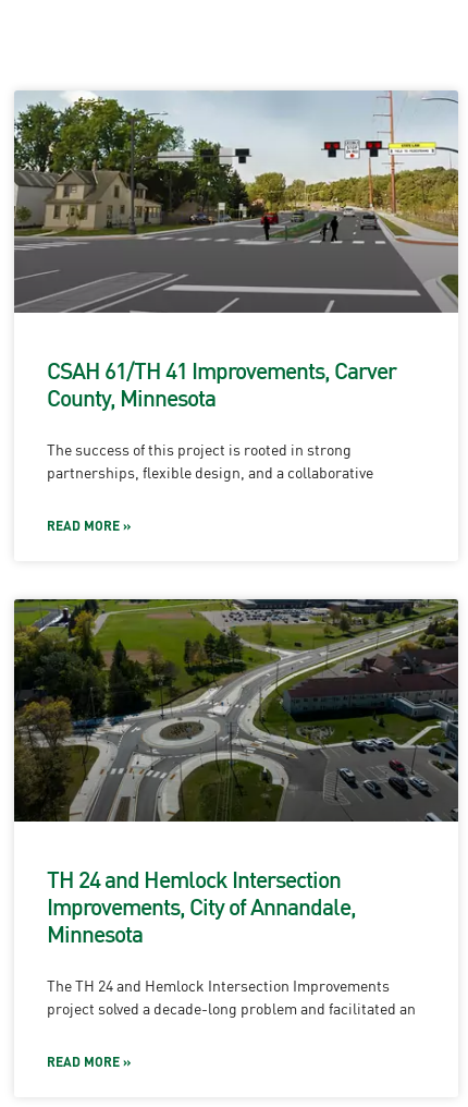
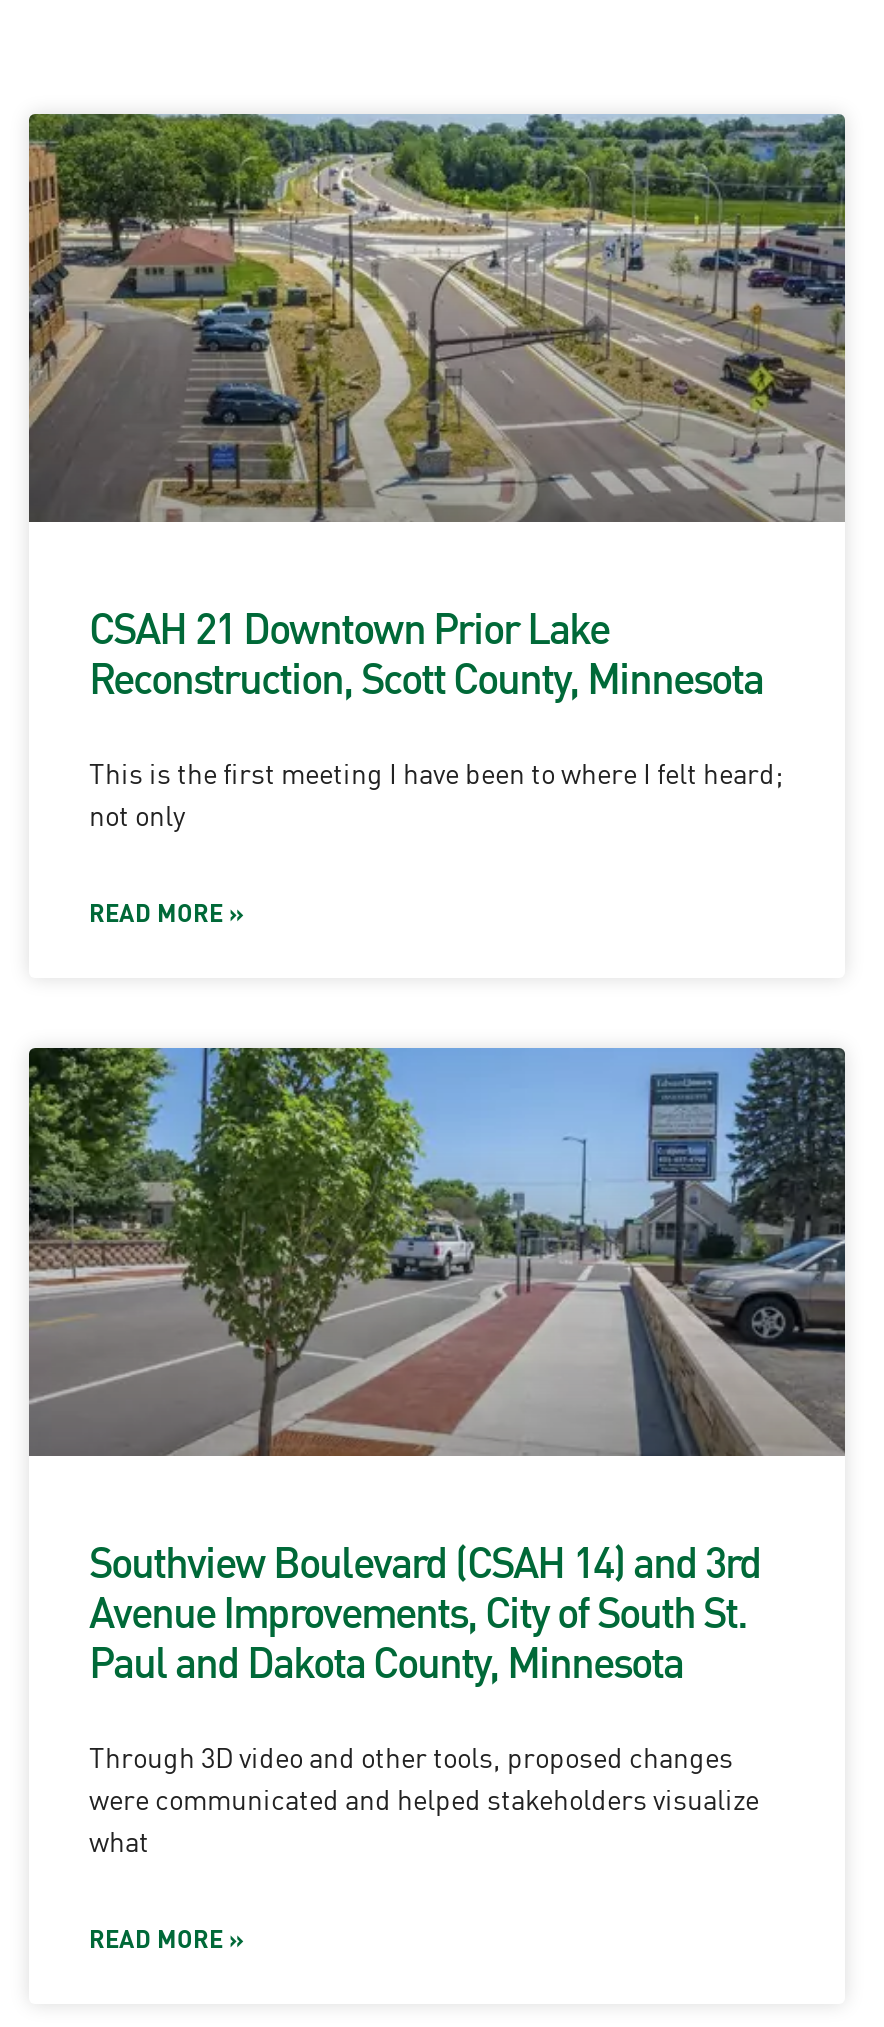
- [image]
- CSAH 61/TH 41 Improvements, Carver
- County, Minnesota
+ [image]
+ CSAH 21 Downtown Prior Lake
+ Reconstruction, Scott County, Minnesota

- The success of this project is rooted in strong
- partnerships, flexible design, and a collaborative
+ This is the first meeting I have been to where I felt heard;
+ not only

- [image]
- TH 24 and Hemlock Intersection
- Improvements, City of Annandale,
- Minnesota
+ [image]
+ Southview Boulevard (CSAH 14) and 3rd
+ Avenue Improvements, City of South St.
+ Paul and Dakota County, Minnesota

- The TH 24 and Hemlock Intersection Improvements
- project solved a decade-long problem and facilitated an
+ Through 3D video and other tools, proposed changes
+ were communicated and helped stakeholders visualize
+ what
